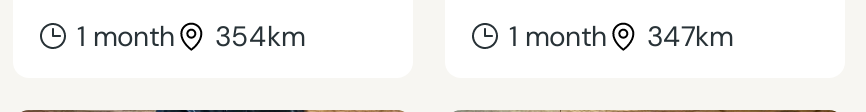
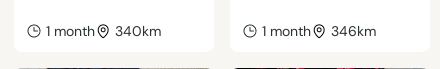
- 1 month 354km
+ 1 month 340km

- 1 month 347km
+ 1 month 346km
